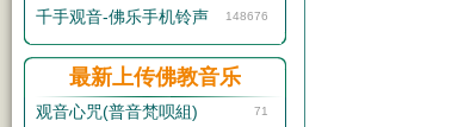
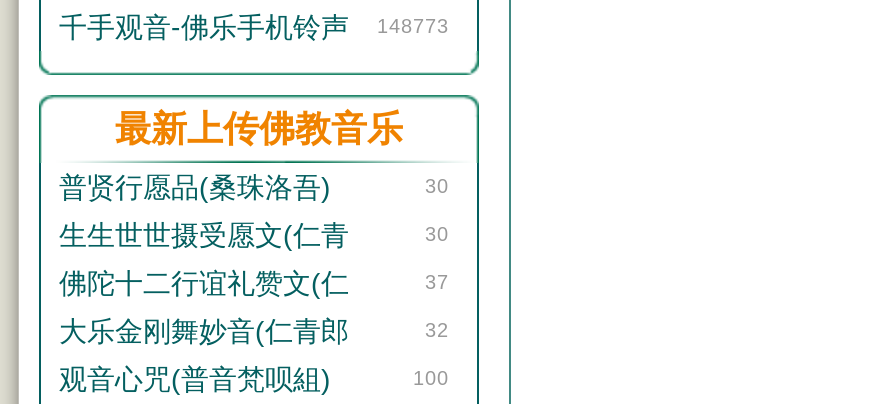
- 千手观音-佛乐手机铃声 148676
+ 千手观音-佛乐手机铃声 148773

+ 普贤行愿品(桑珠洛吾)
+ 30
+ 生生世世摄受愿文(仁青
+ 30
+ 佛陀十二行谊礼赞文(仁
+ 37
+ 大乐金刚舞妙音(仁青郎
+ 32

- 71
+ 100
